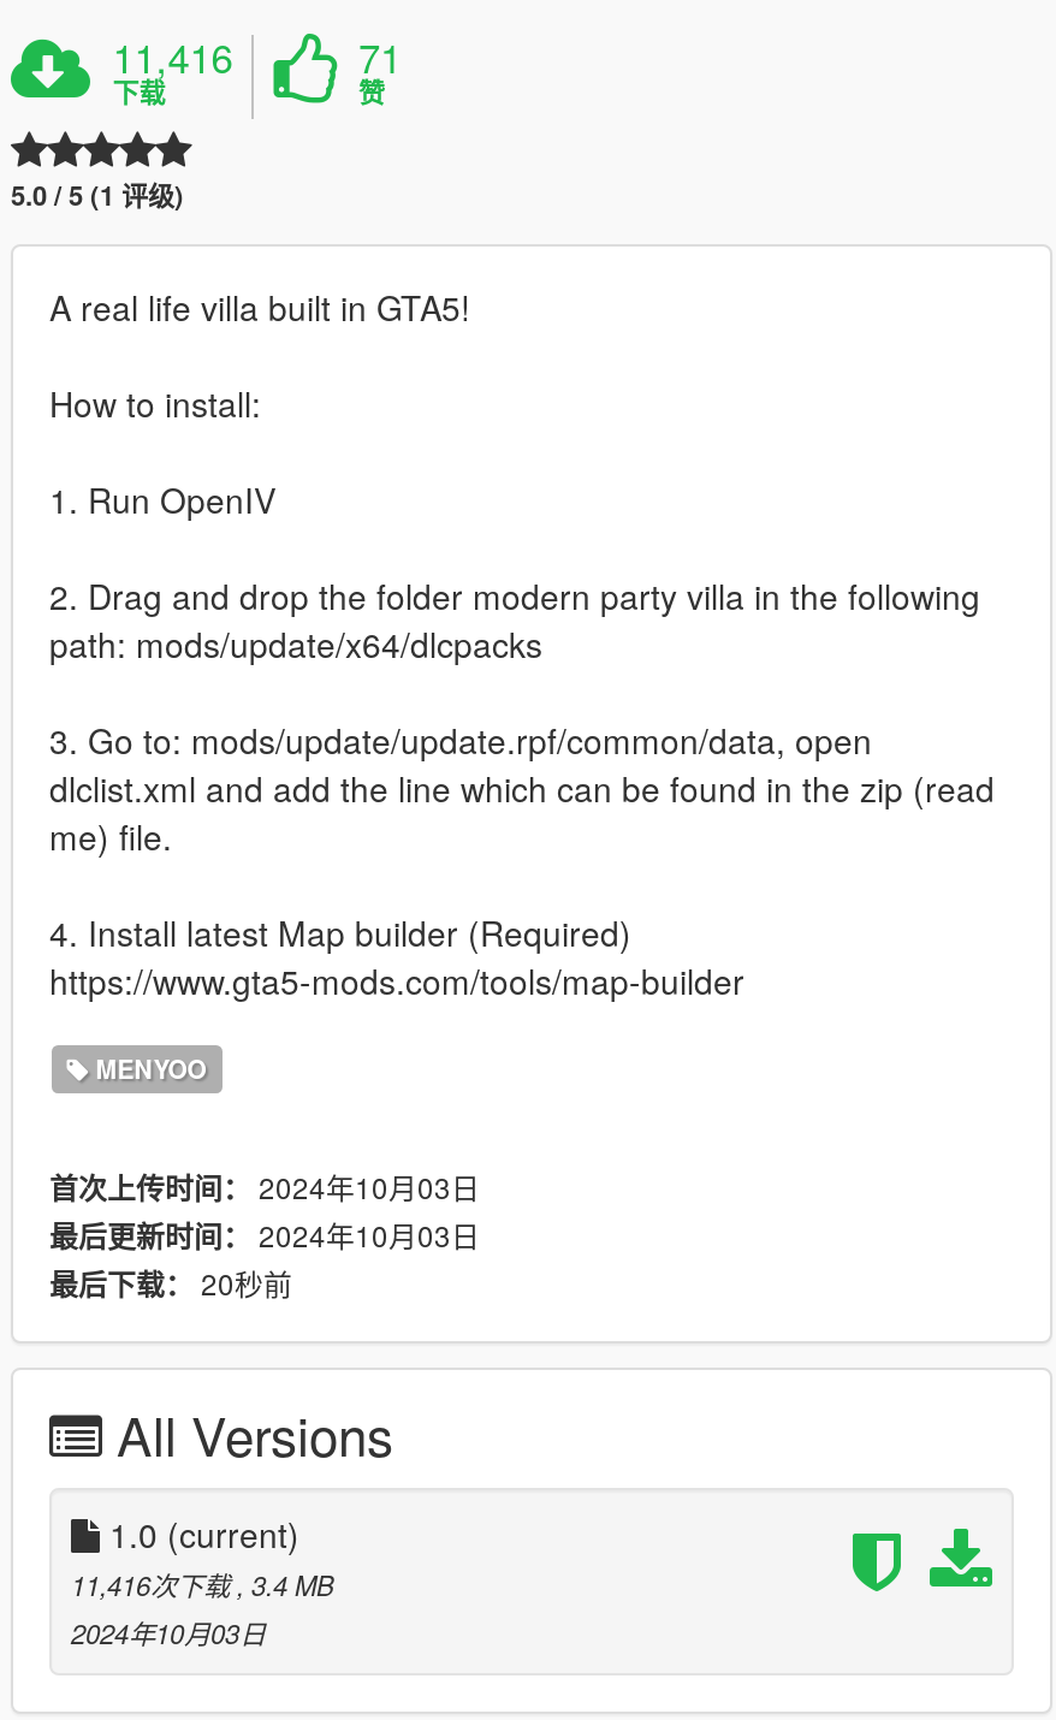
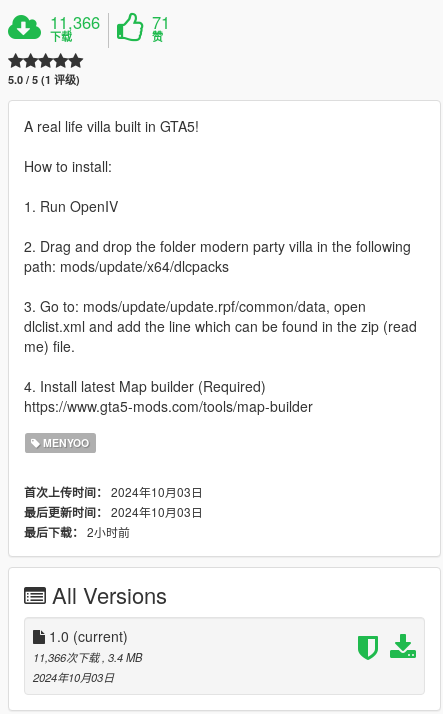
- 11,416
+ 11,366

- 最后下载：20秒前
+ 最后下载：2小时前

- 11,416次下载, 3.4 MB
+ 11,366次下载, 3.4 MB
